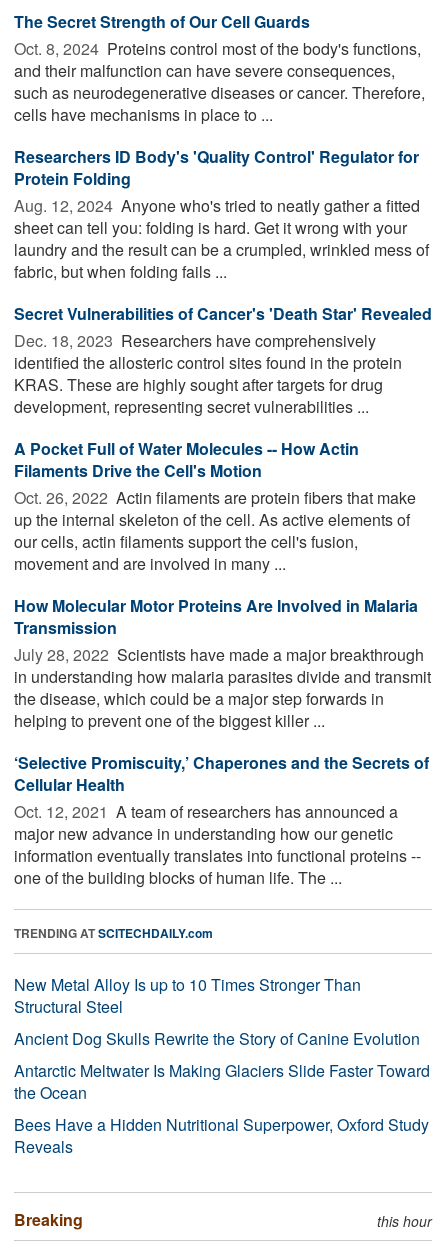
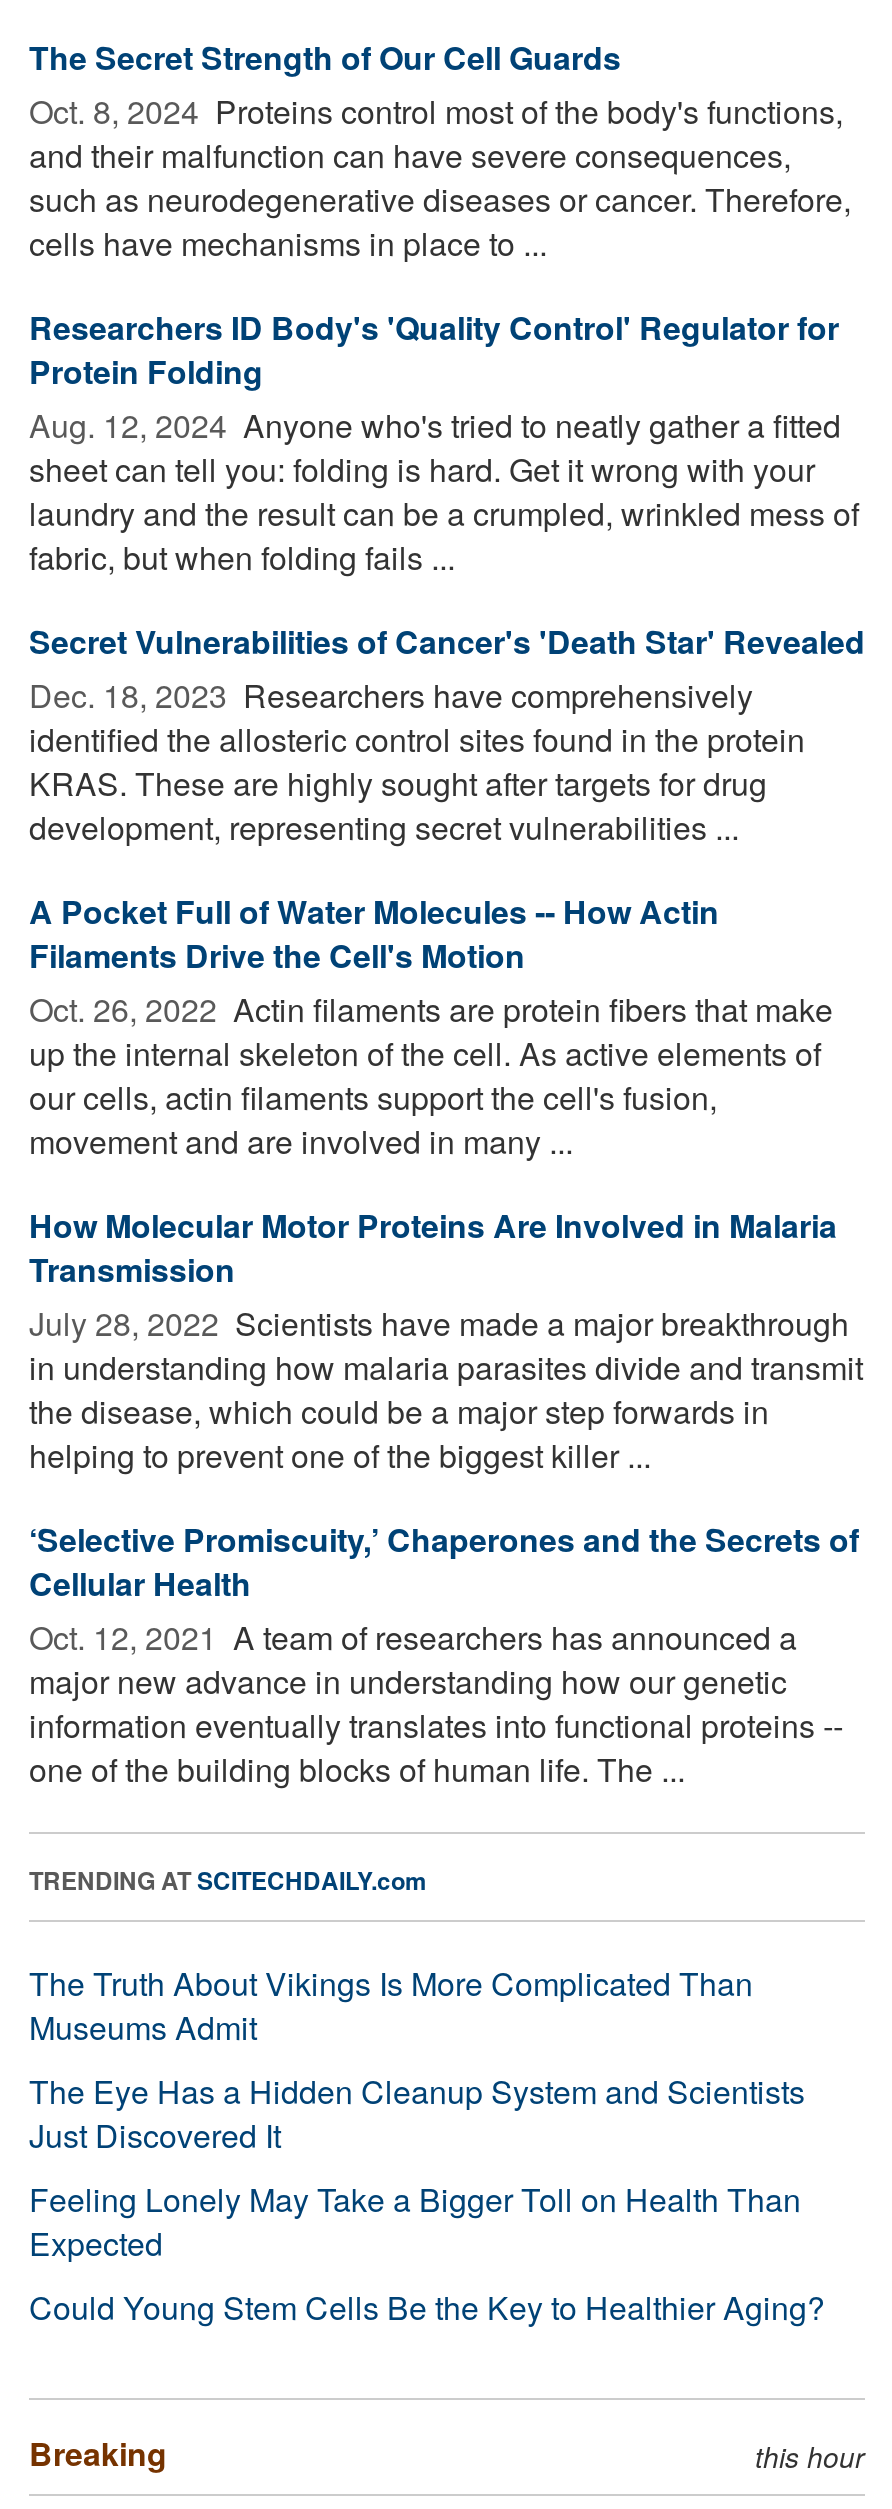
- New Metal Alloy Is up to 10 Times Stronger Than
- Structural Steel
- Ancient Dog Skulls Rewrite the Story of Canine Evolution
- Antarctic Meltwater Is Making Glaciers Slide Faster Toward
- the Ocean
- Bees Have a Hidden Nutritional Superpower, Oxford Study
- Reveals
+ The Truth About Vikings Is More Complicated Than
+ Museums Admit
+ The Eye Has a Hidden Cleanup System and Scientists
+ Just Discovered It
+ Feeling Lonely May Take a Bigger Toll on Health Than
+ Expected
+ Could Young Stem Cells Be the Key to Healthier Aging?
